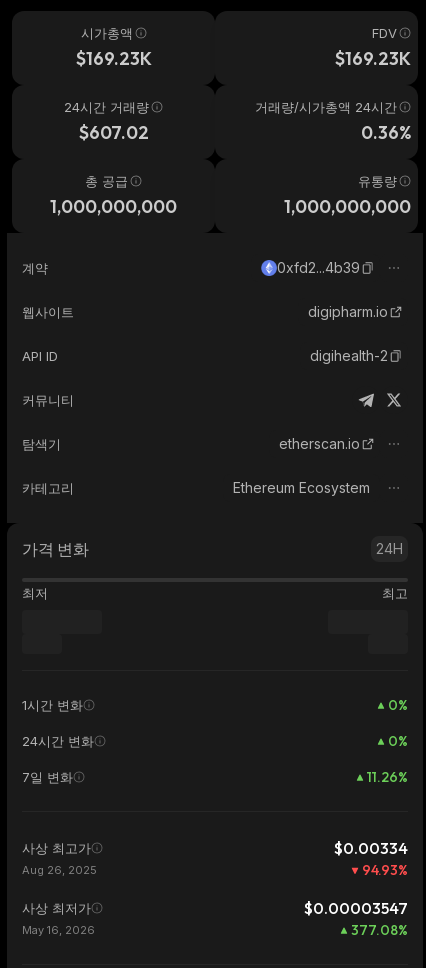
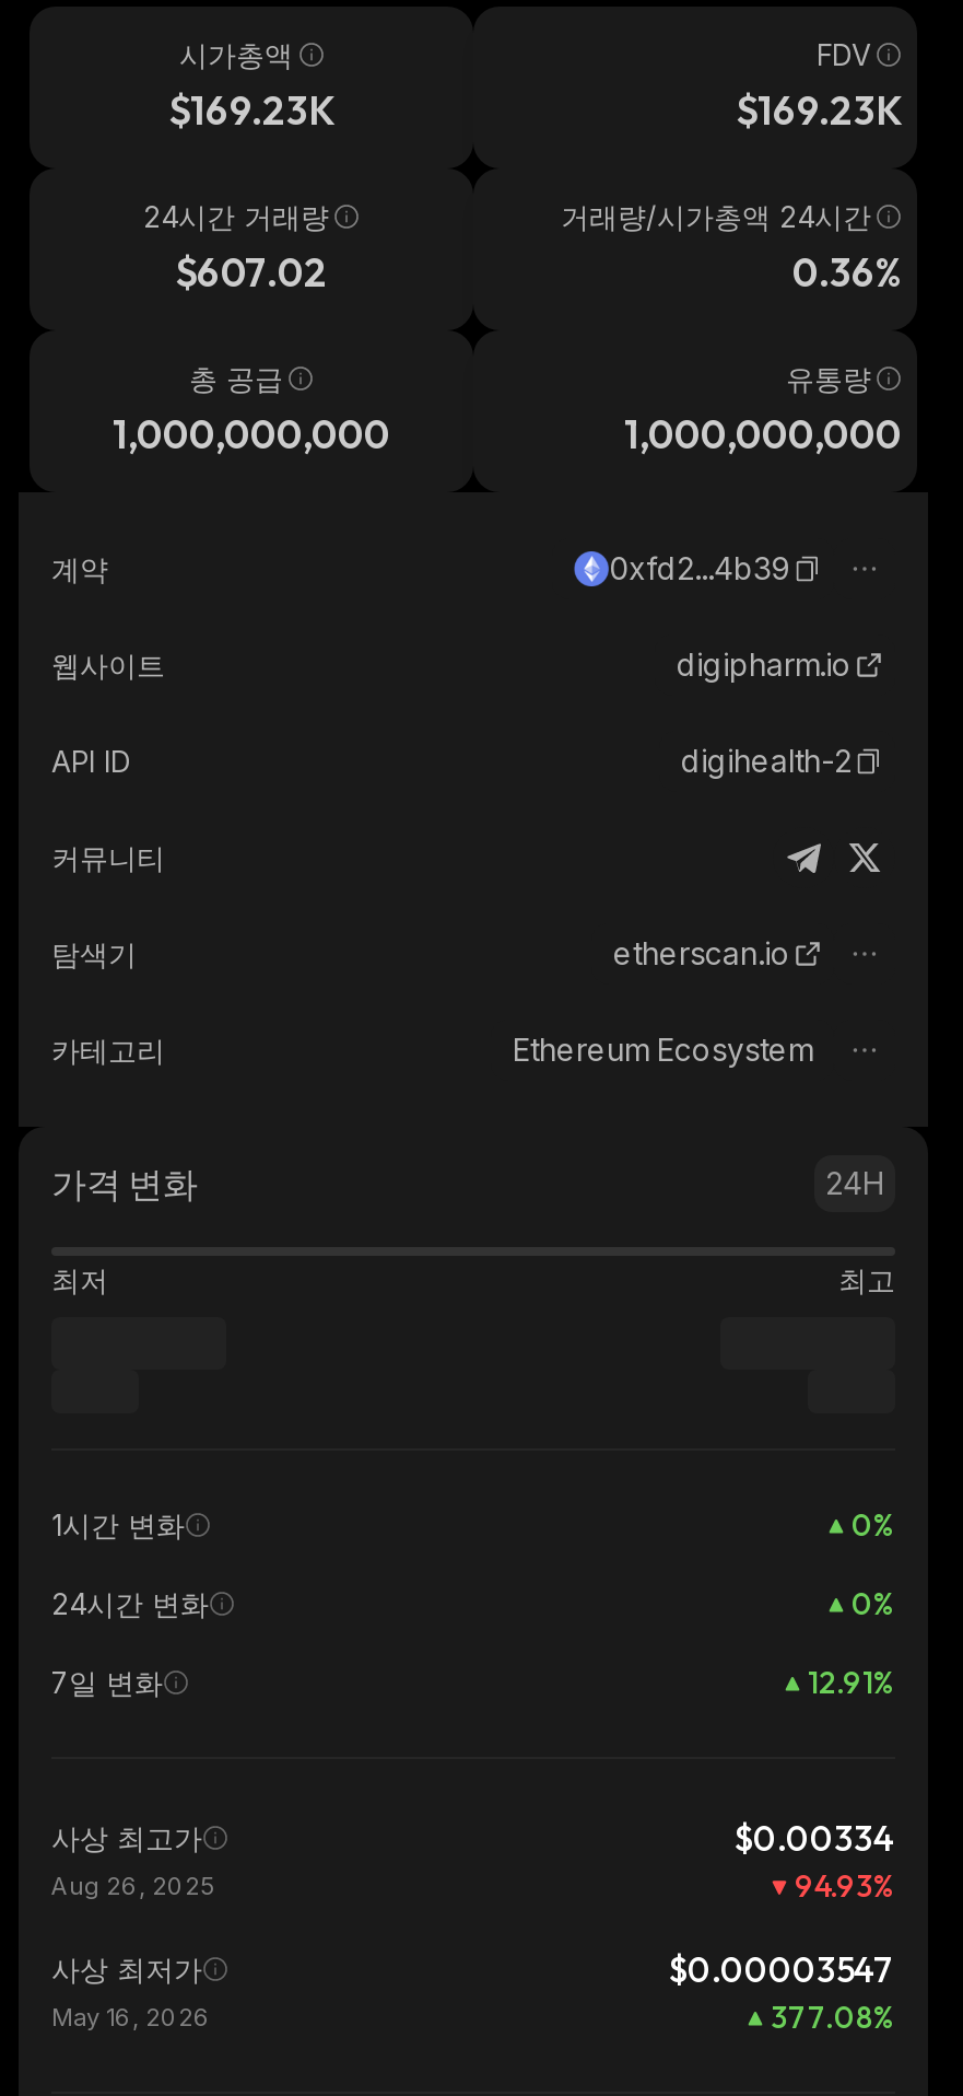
- 11.26%
+ 12.91%
